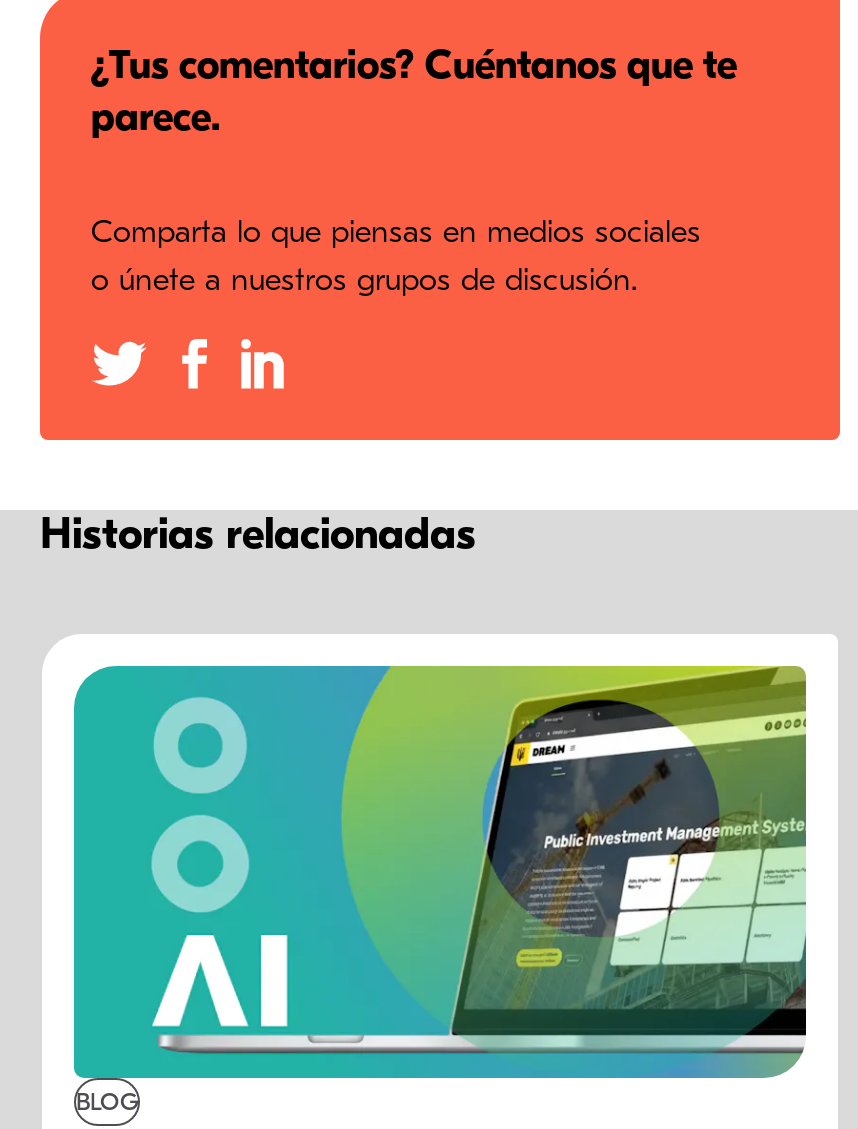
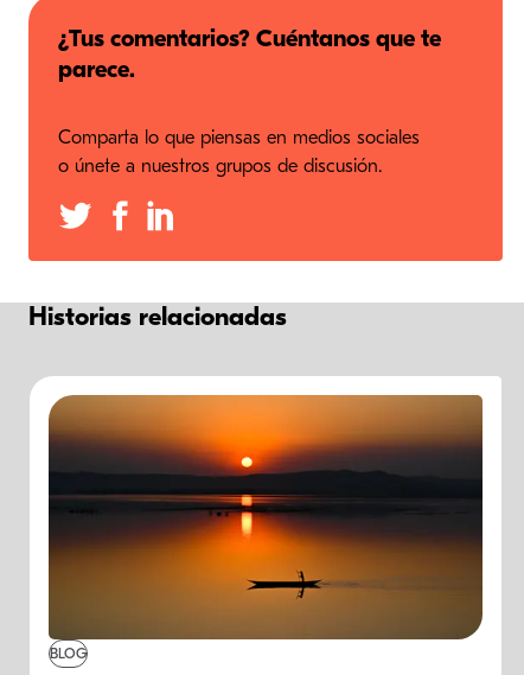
- [image]
+ [image]
